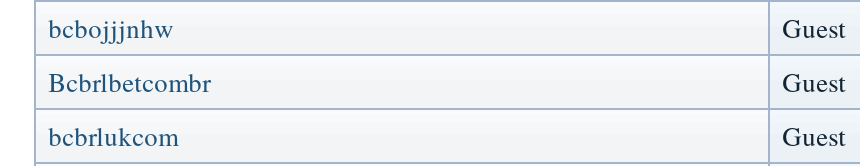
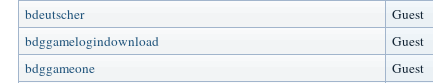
- bcbojjjnhw
+ bdeutscher

- Bcbrlbetcombr
+ bdggamelogindownload

- bcbrlukcom
+ bdggameone
